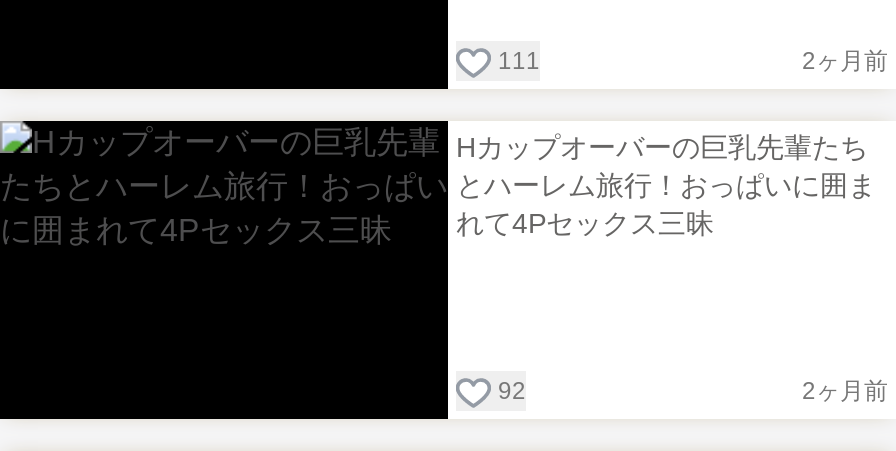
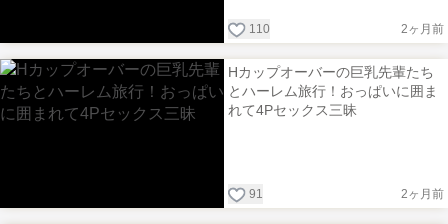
- 111
+ 110

- 92
+ 91
